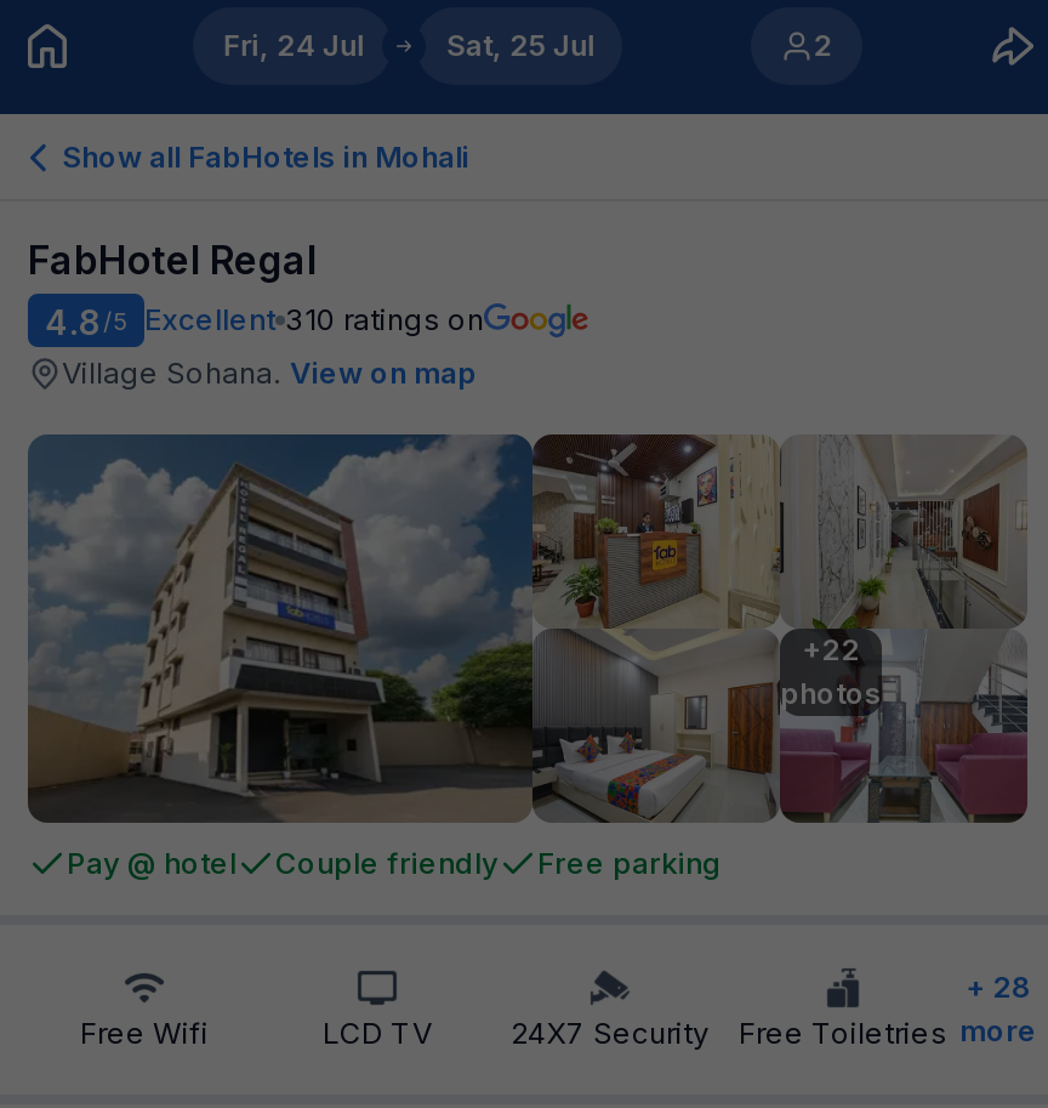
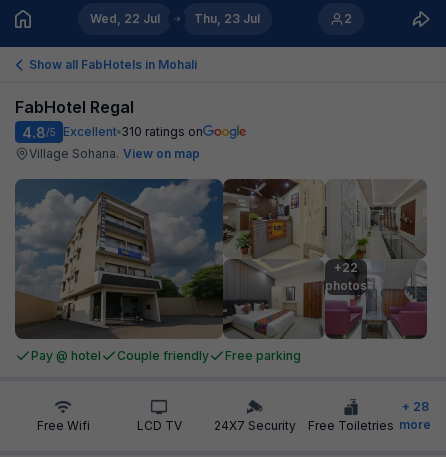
- Fri, 24 Jul
+ Wed, 22 Jul

- Sat, 25 Jul
+ Thu, 23 Jul
